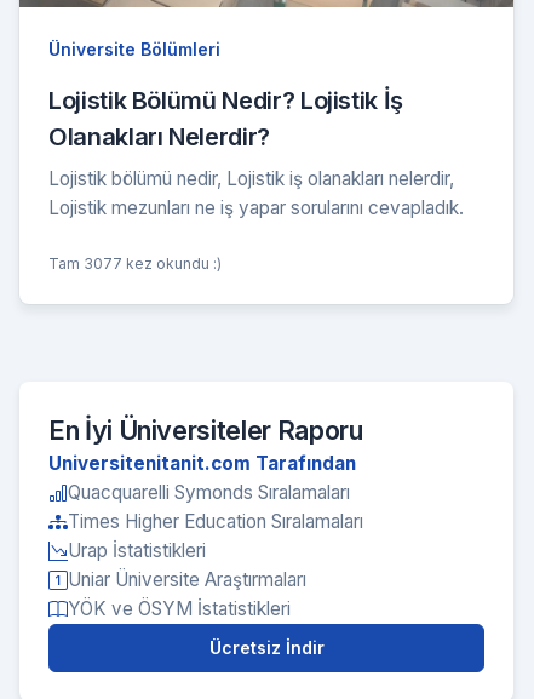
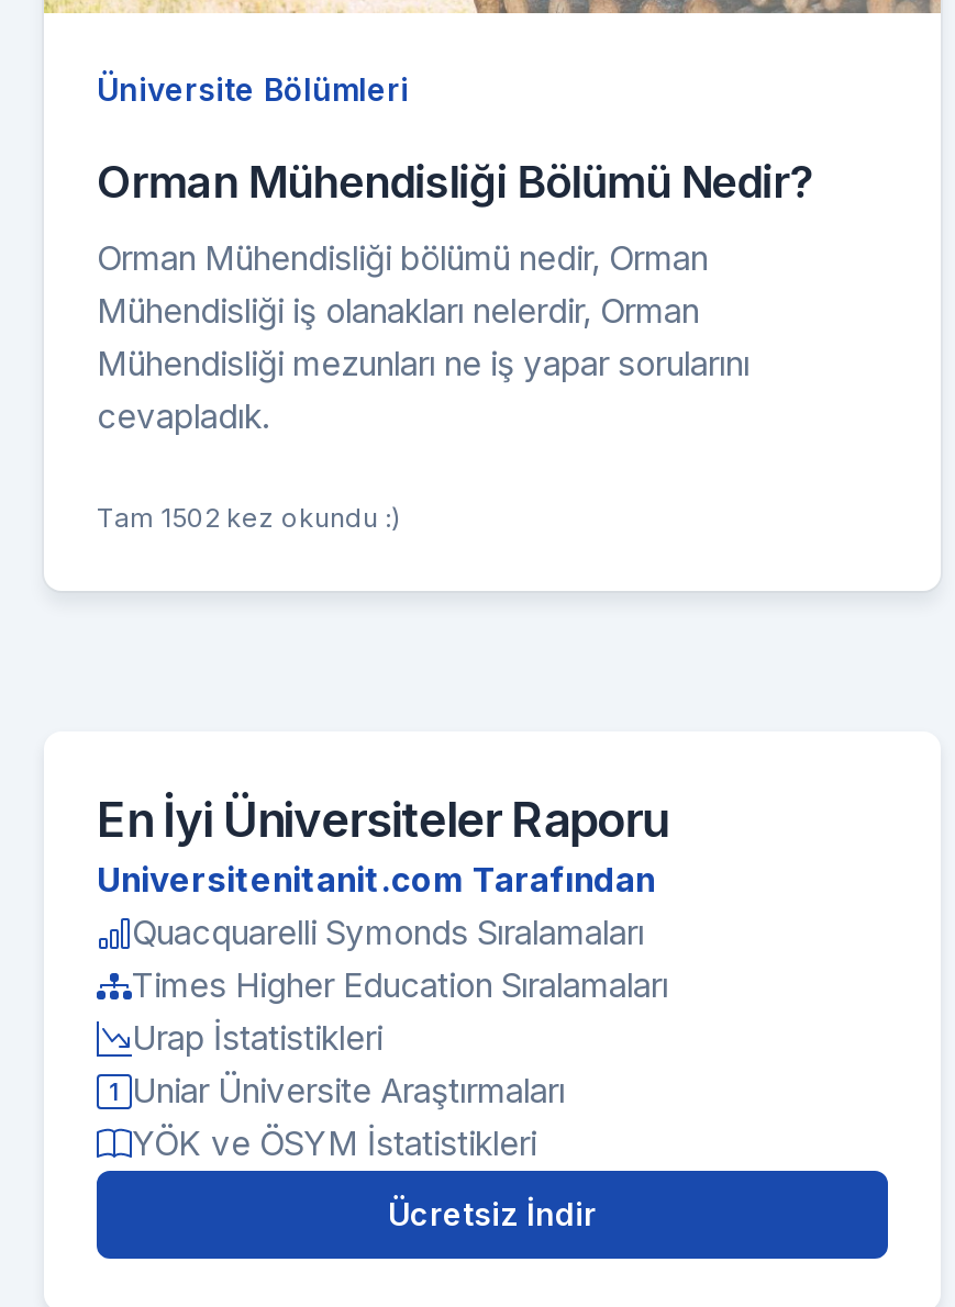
- Lojistik Bölümü Nedir? Lojistik İş
- Olanakları Nelerdir?
+ Orman Mühendisliği Bölümü Nedir?

- Lojistik bölümü nedir, Lojistik iş olanakları nelerdir,
- Lojistik mezunları ne iş yapar sorularını cevapladık.
+ Orman Mühendisliği bölümü nedir, Orman
+ Mühendisliği iş olanakları nelerdir, Orman
+ Mühendisliği mezunları ne iş yapar sorularını
+ cevapladık.

- Tam 3077 kez okundu :)
+ Tam 1502 kez okundu :)
